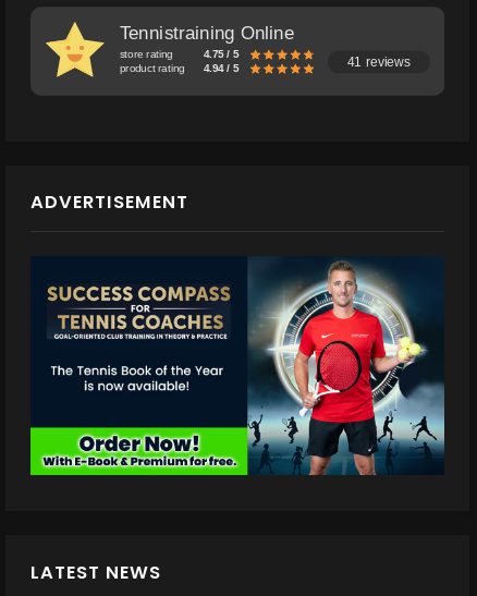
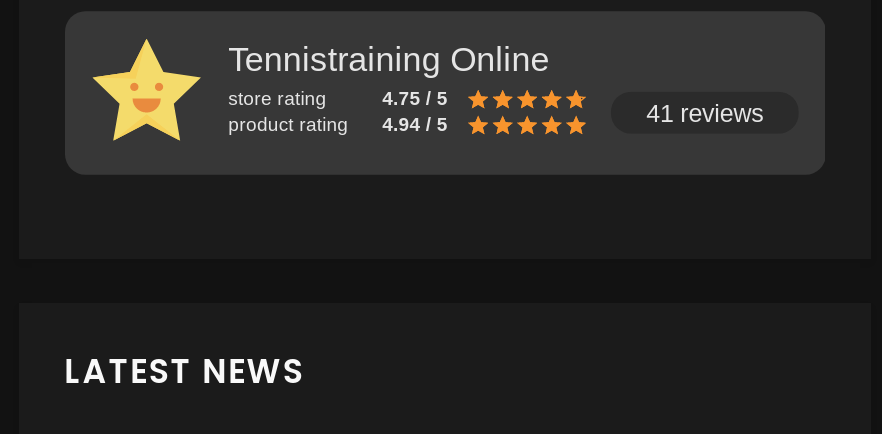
- ADVERTISEMENT

- [image]
